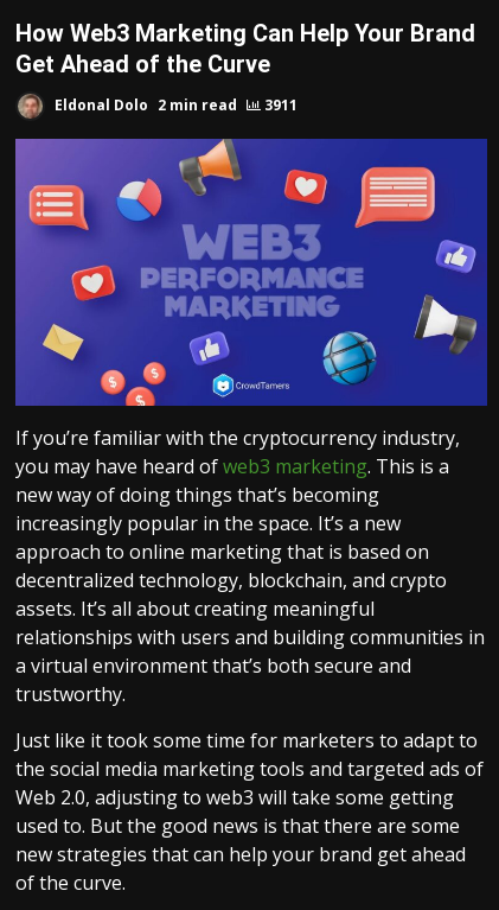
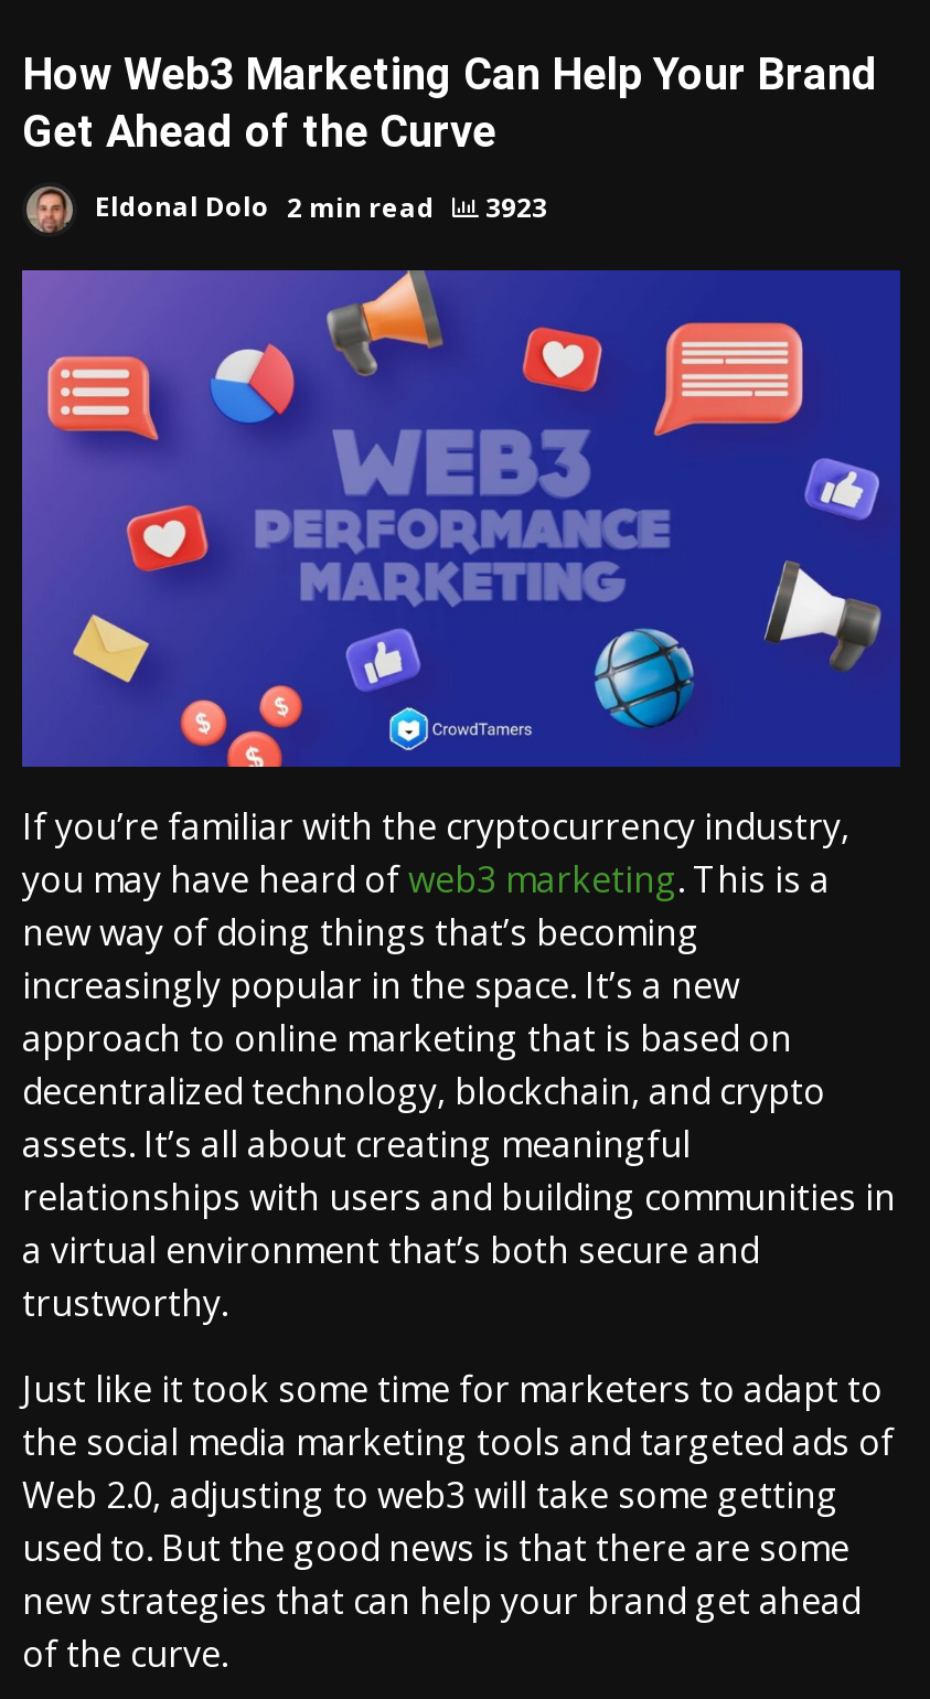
- Eldonal Dolo 2 min read 3911
+ Eldonal Dolo 2 min read 3923
